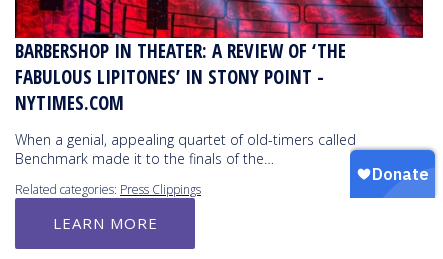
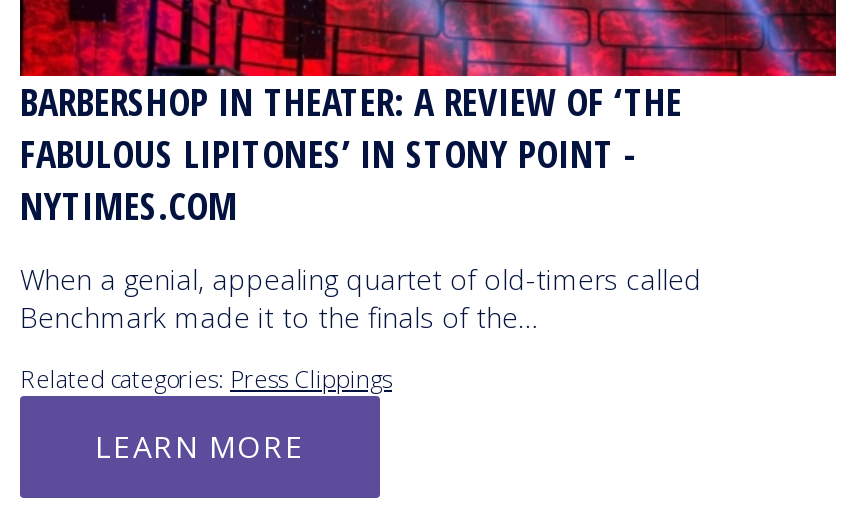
- [image]
